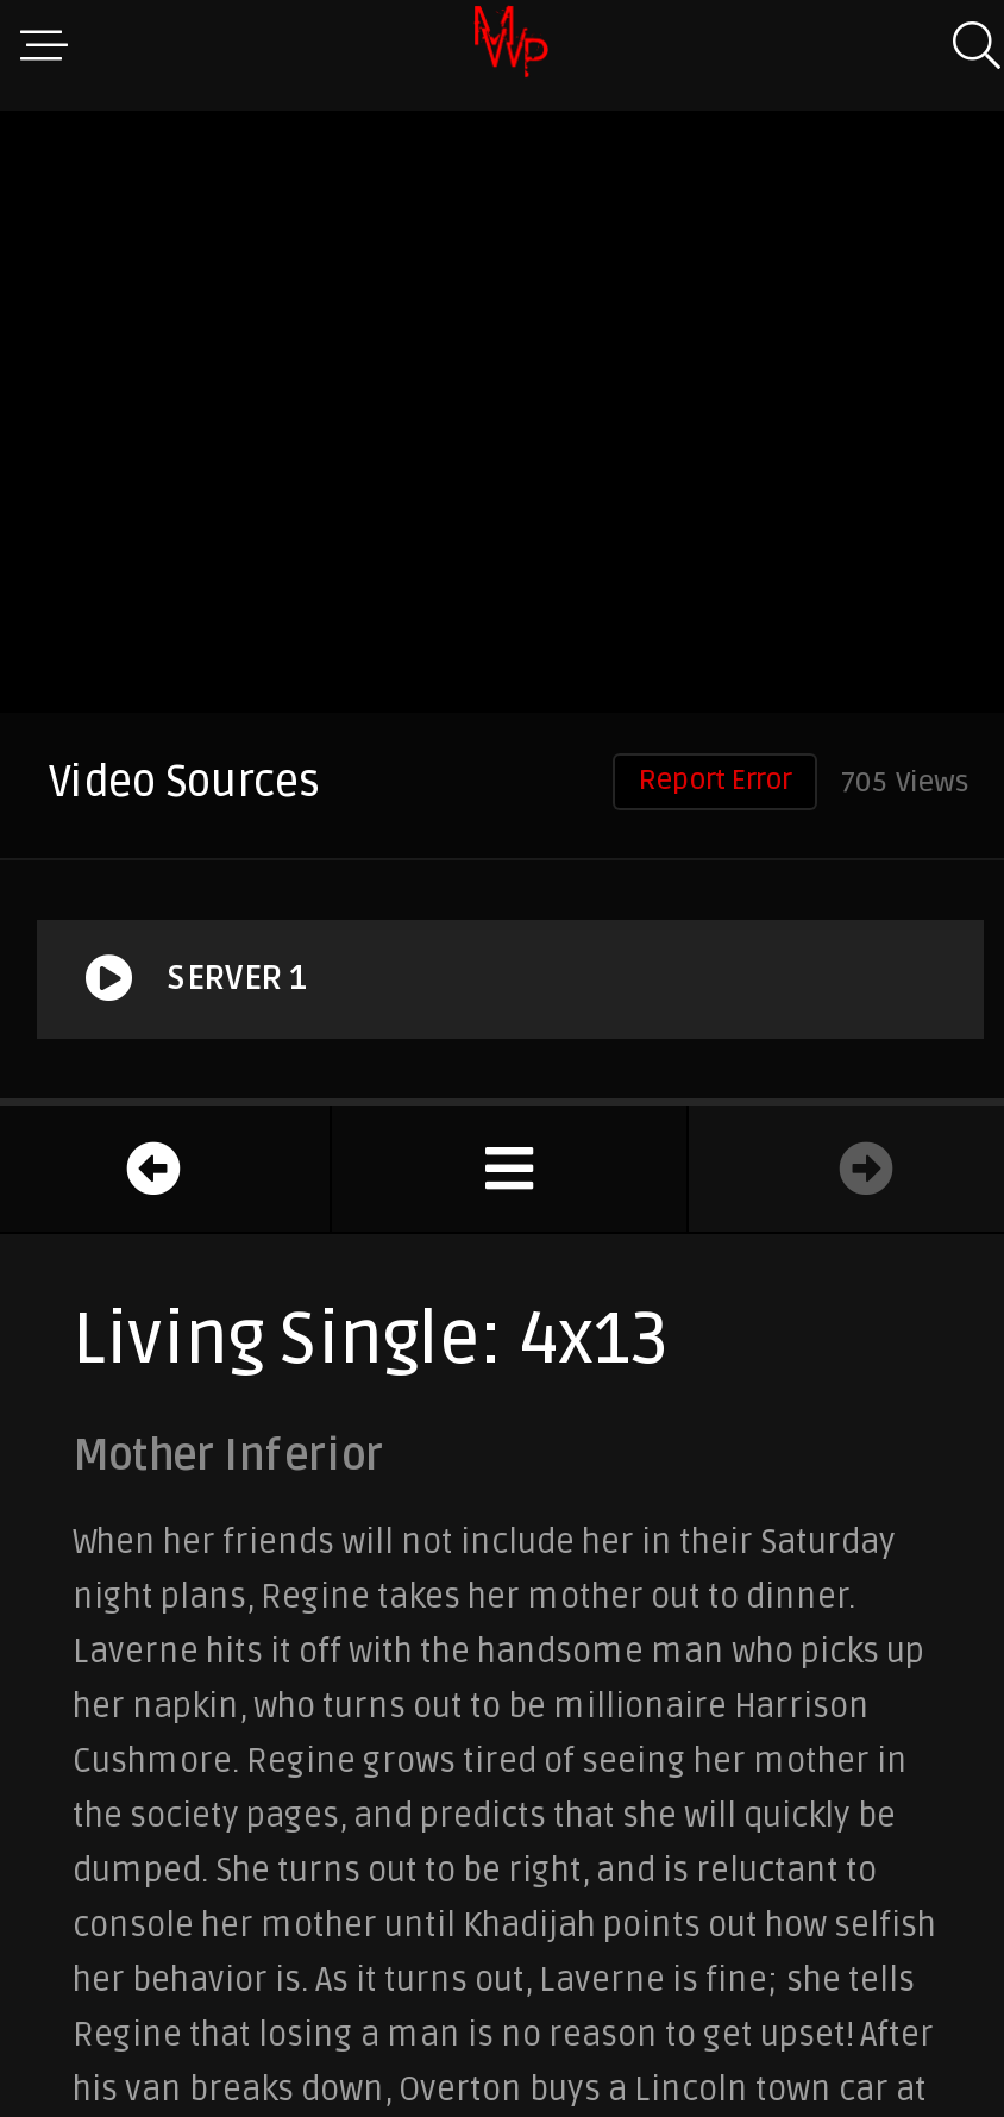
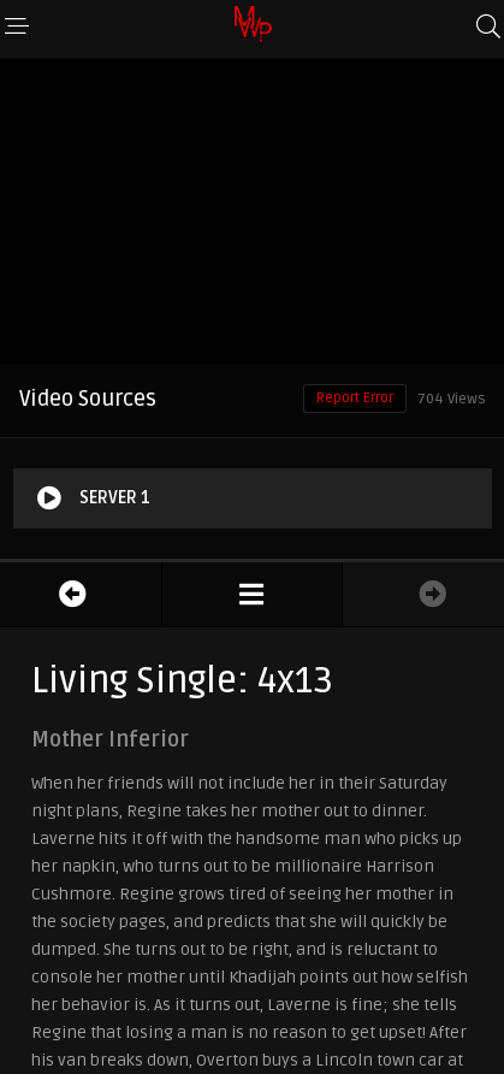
- Report Error 705 Views
+ Report Error 704 Views
